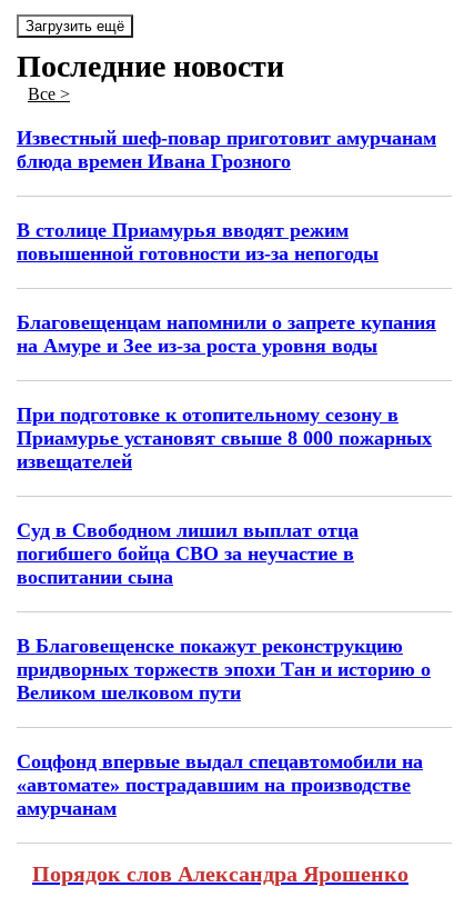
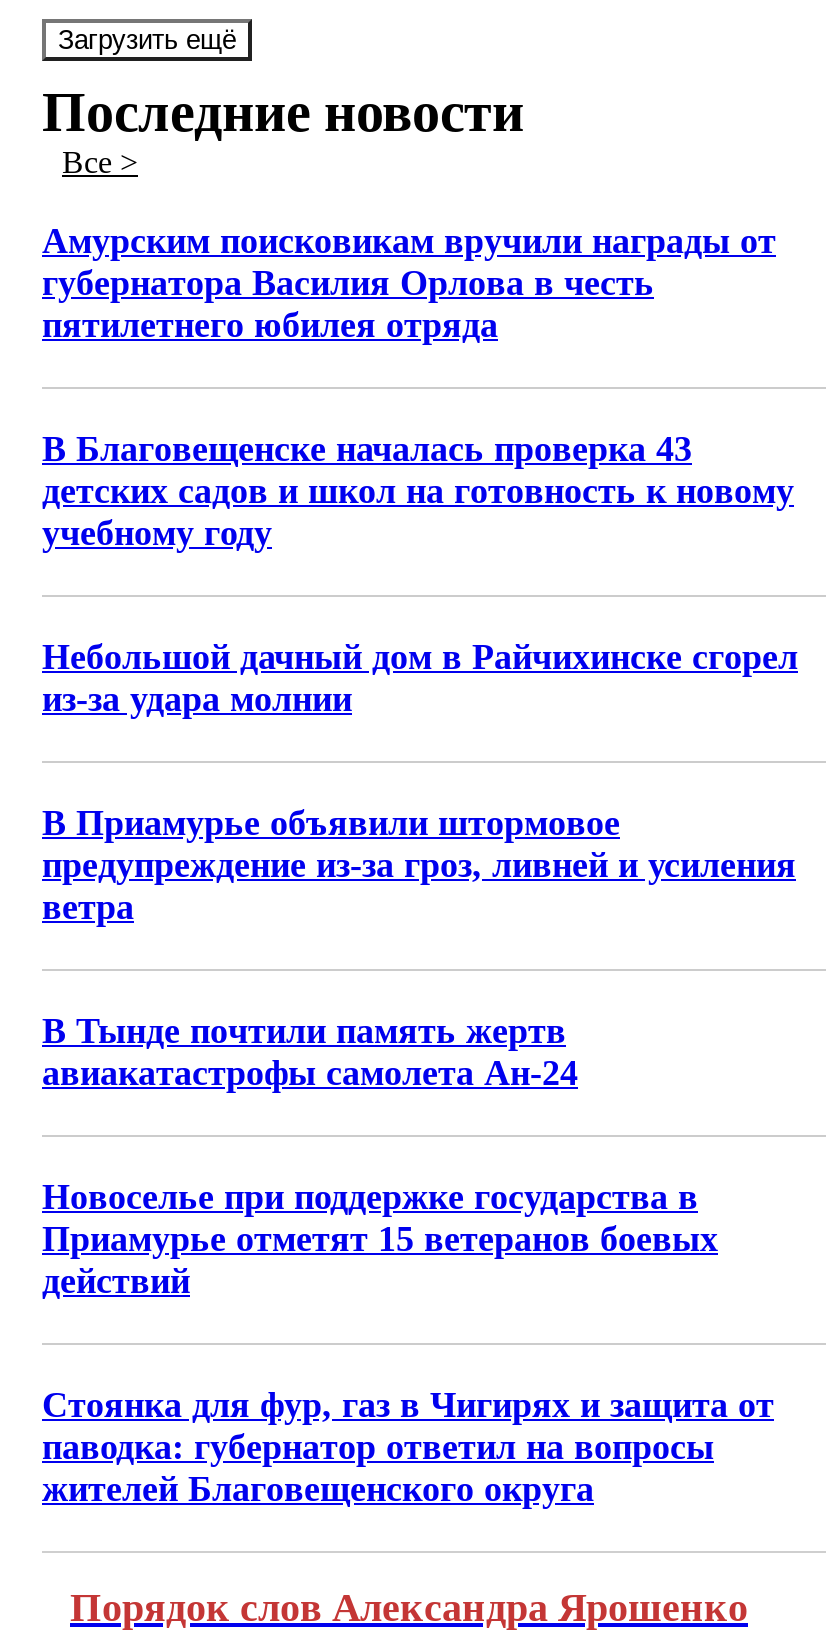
- Известный шеф-повар приготовит амурчанам
- блюда времен Ивана Грозного
+ Амурским поисковикам вручили награды от
+ губернатора Василия Орлова в честь
+ пятилетнего юбилея отряда

- В столице Приамурья вводят режим
- повышенной готовности из-за непогоды
+ В Благовещенске началась проверка 43
+ детских садов и школ на готовность к новому
+ учебному году

- Благовещенцам напомнили о запрете купания
- на Амуре и Зее из-за роста уровня воды
+ Небольшой дачный дом в Райчихинске сгорел
+ из-за удара молнии

- При подготовке к отопительному сезону в
- Приамурье установят свыше 8 000 пожарных
- извещателей
+ В Приамурье объявили штормовое
+ предупреждение из-за гроз, ливней и усиления
+ ветра

- Суд в Свободном лишил выплат отца
- погибшего бойца СВО за неучастие в
- воспитании сына
+ В Тынде почтили память жертв
+ авиакатастрофы самолета Ан-24

- В Благовещенске покажут реконструкцию
- придворных торжеств эпохи Тан и историю о
- Великом шелковом пути
+ Новоселье при поддержке государства в
+ Приамурье отметят 15 ветеранов боевых
+ действий

- Соцфонд впервые выдал спецавтомобили на
- «автомате» пострадавшим на производстве
- амурчанам
+ Стоянка для фур, газ в Чигирях и защита от
+ паводка: губернатор ответил на вопросы
+ жителей Благовещенского округа
